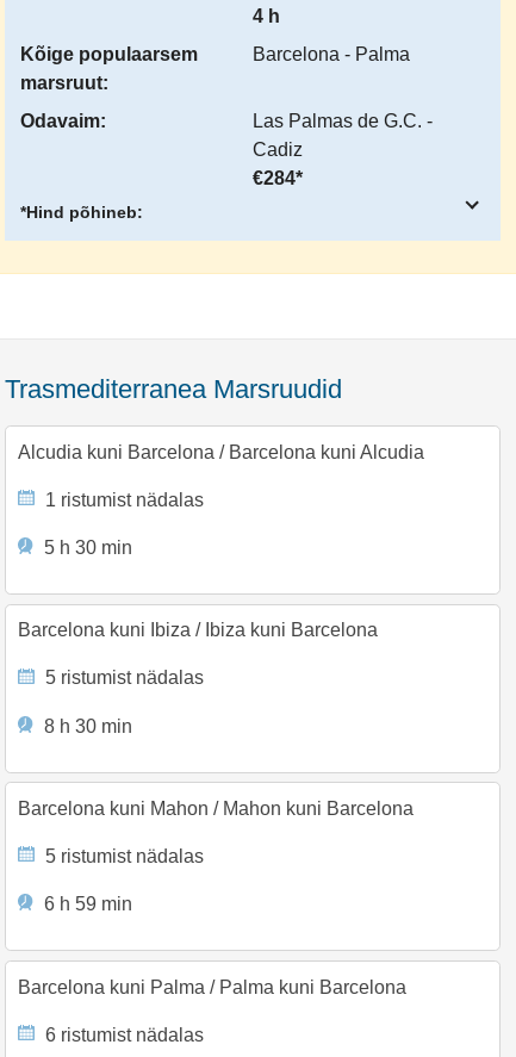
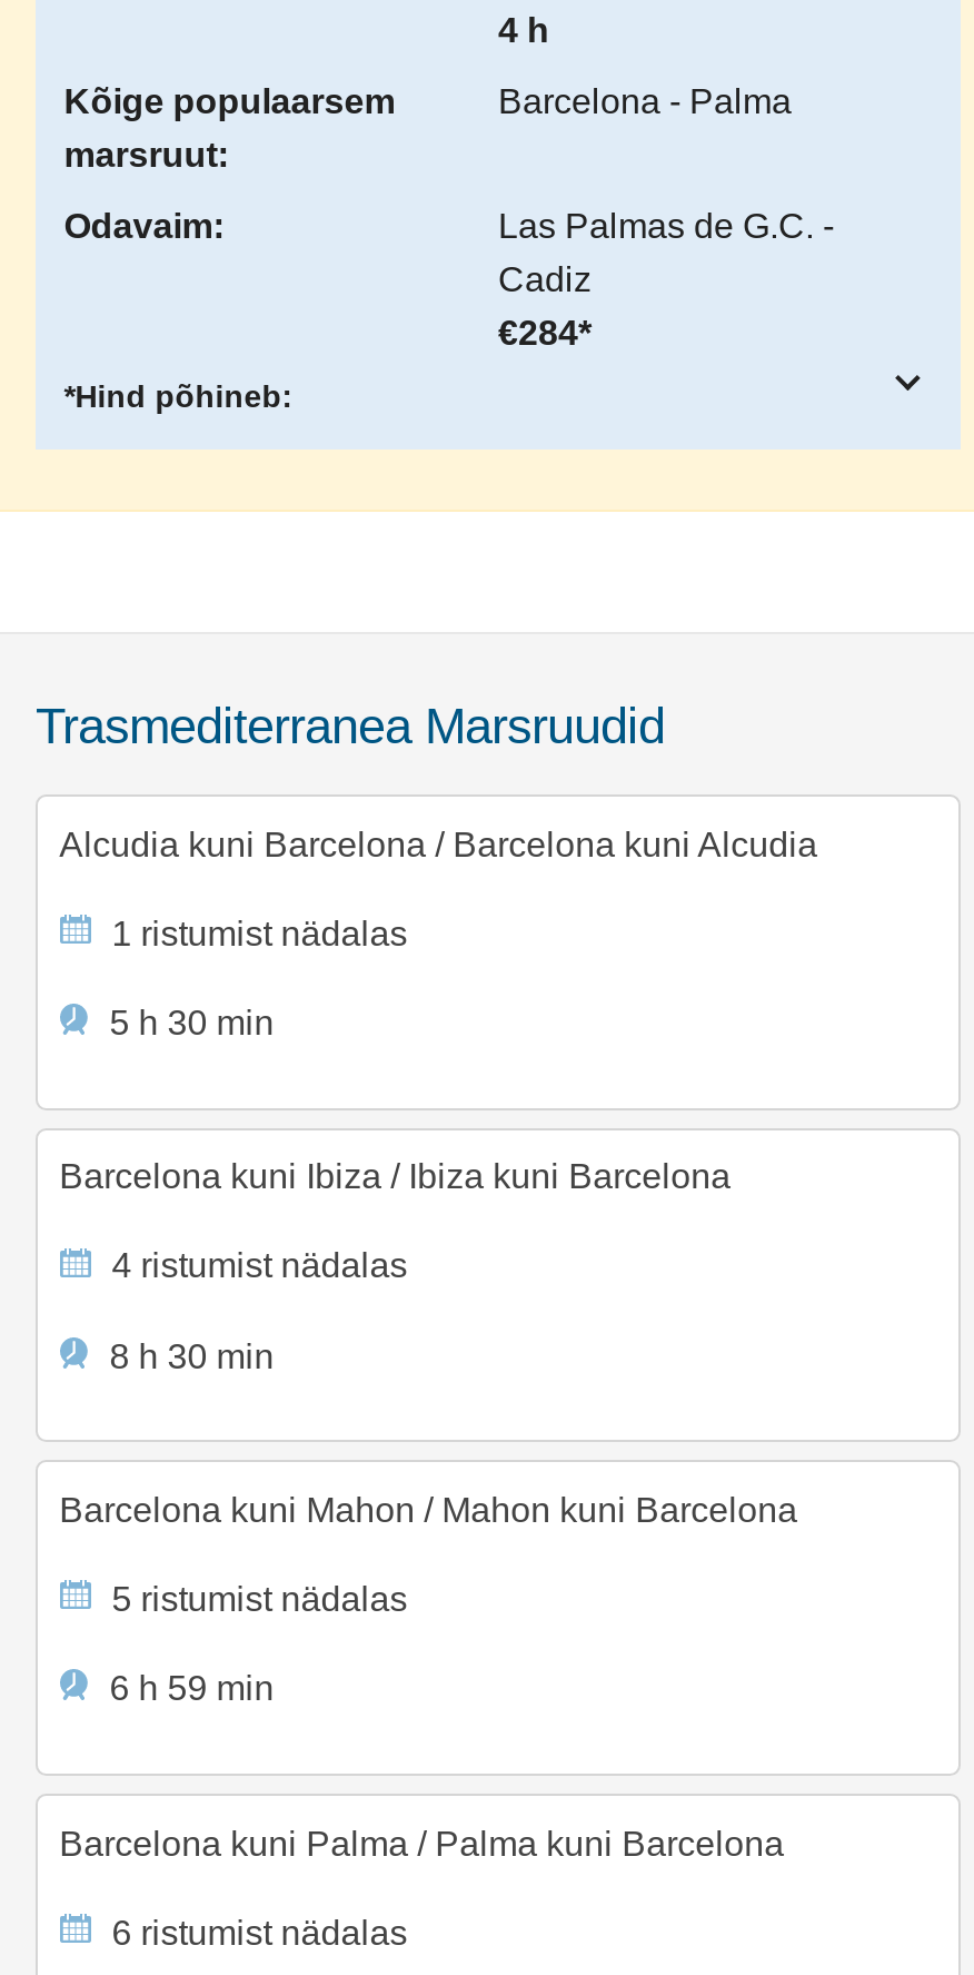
- 5 ristumist nädalas
+ 4 ristumist nädalas
